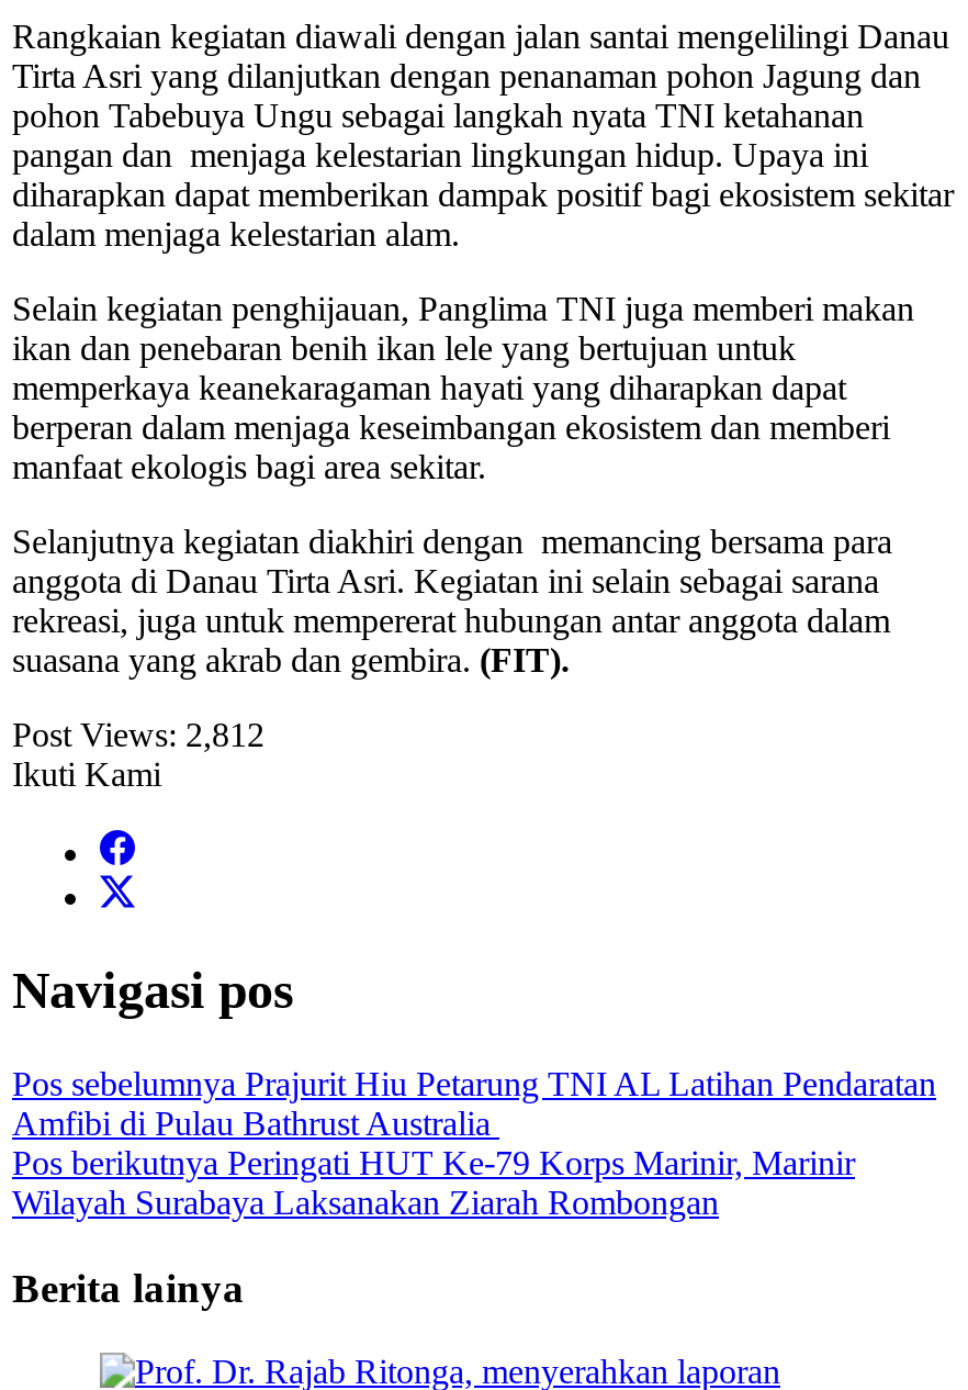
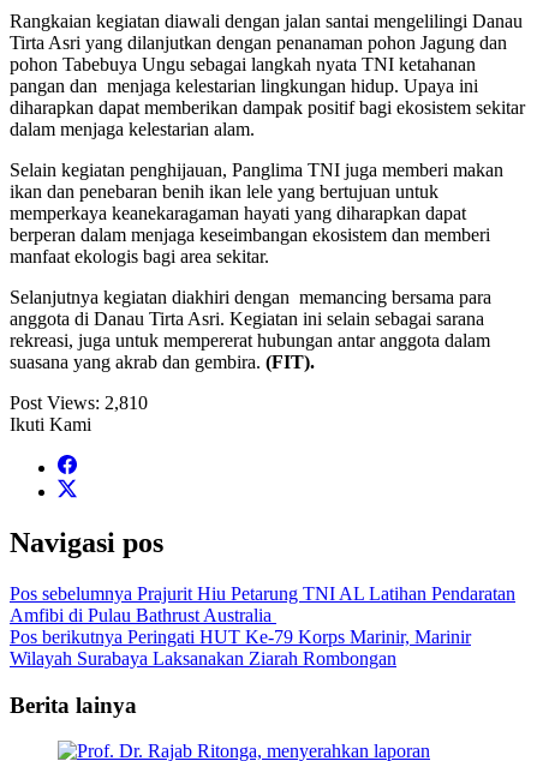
- Post Views: 2,812
+ Post Views: 2,810
